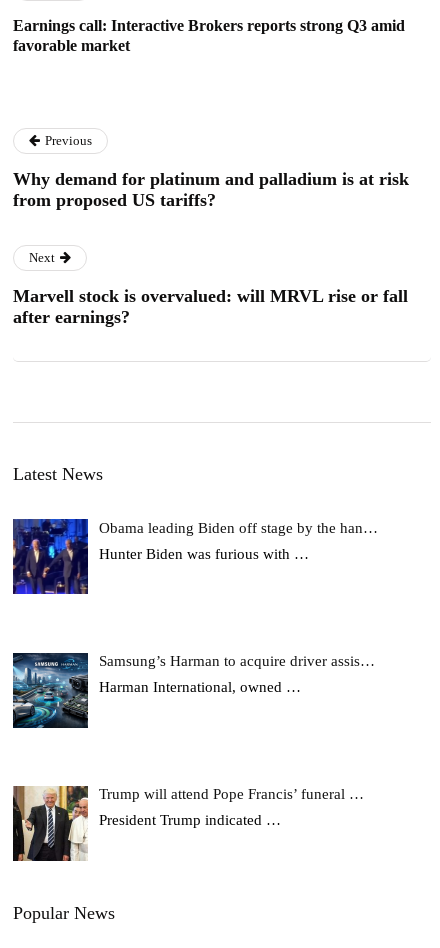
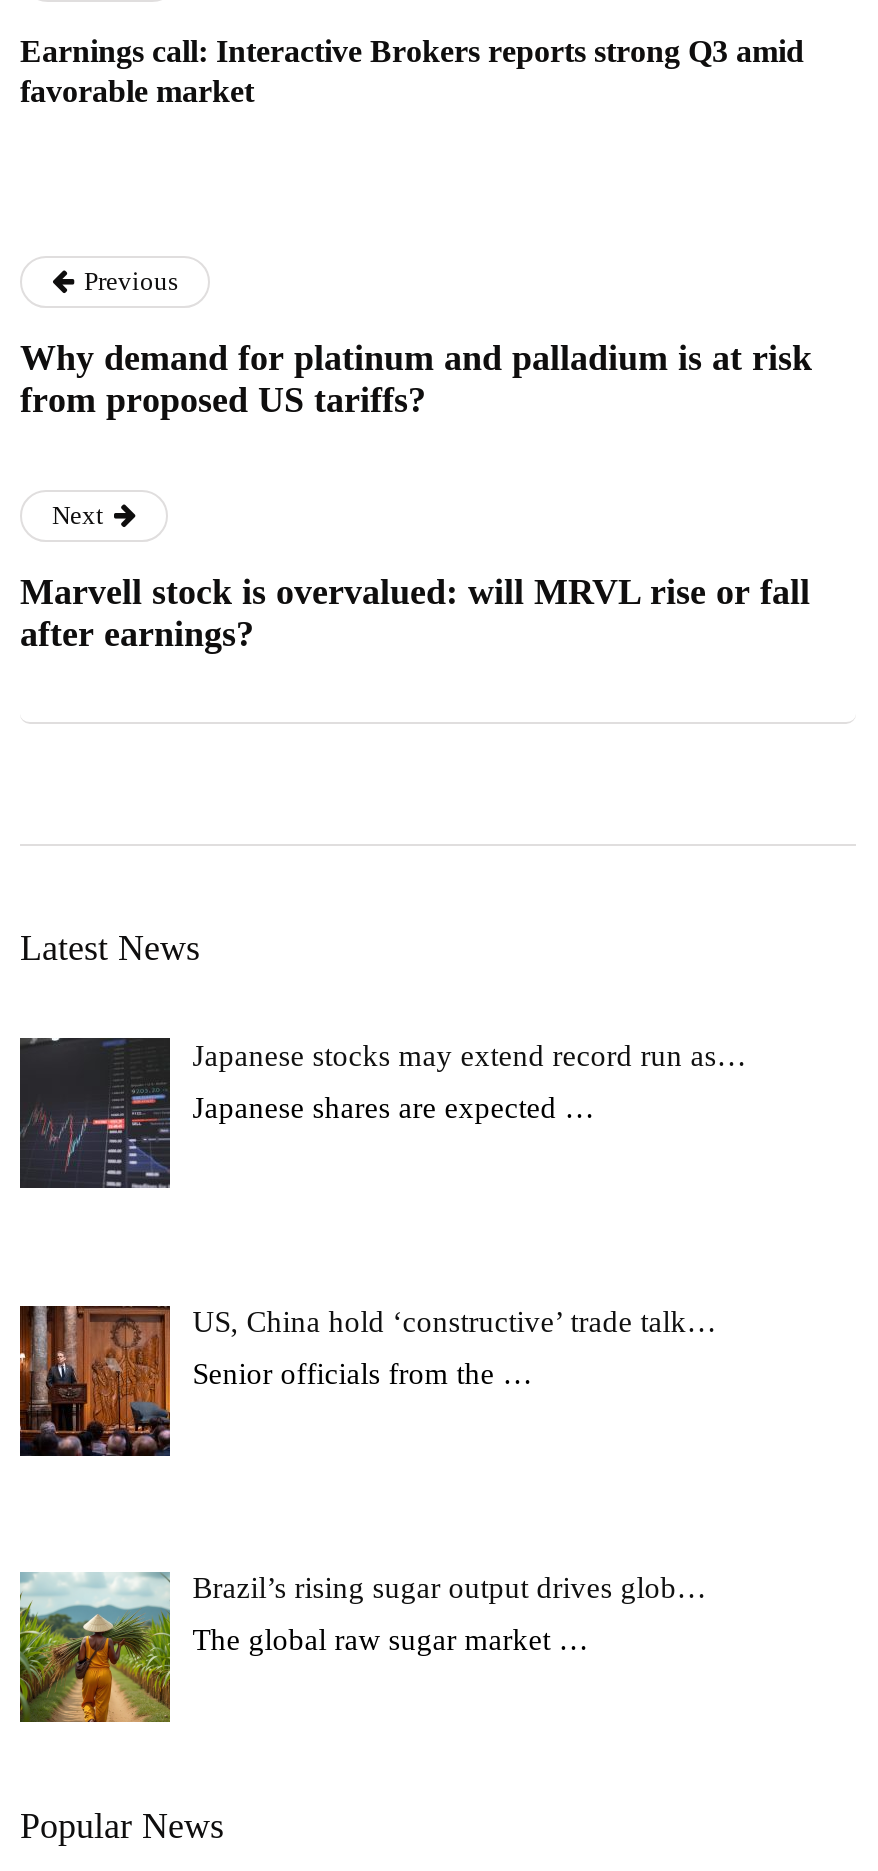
- [image]
- Obama leading Biden off stage by the han…
+ [image]
+ Japanese stocks may extend record run as…

- Hunter Biden was furious with …
+ Japanese shares are expected …

- [image]
- Samsung’s Harman to acquire driver assis…
+ [image]
+ US, China hold ‘constructive’ trade talk…

- Harman International, owned …
+ Senior officials from the …

- [image]
- Trump will attend Pope Francis’ funeral …
+ [image]
+ Brazil’s rising sugar output drives glob…

- President Trump indicated …
+ The global raw sugar market …
